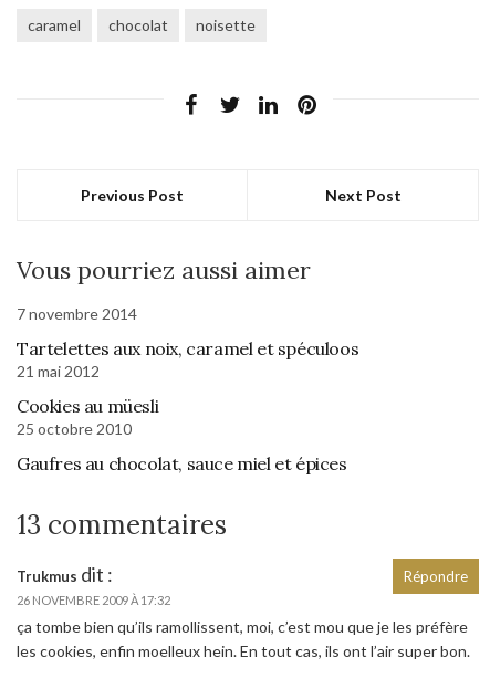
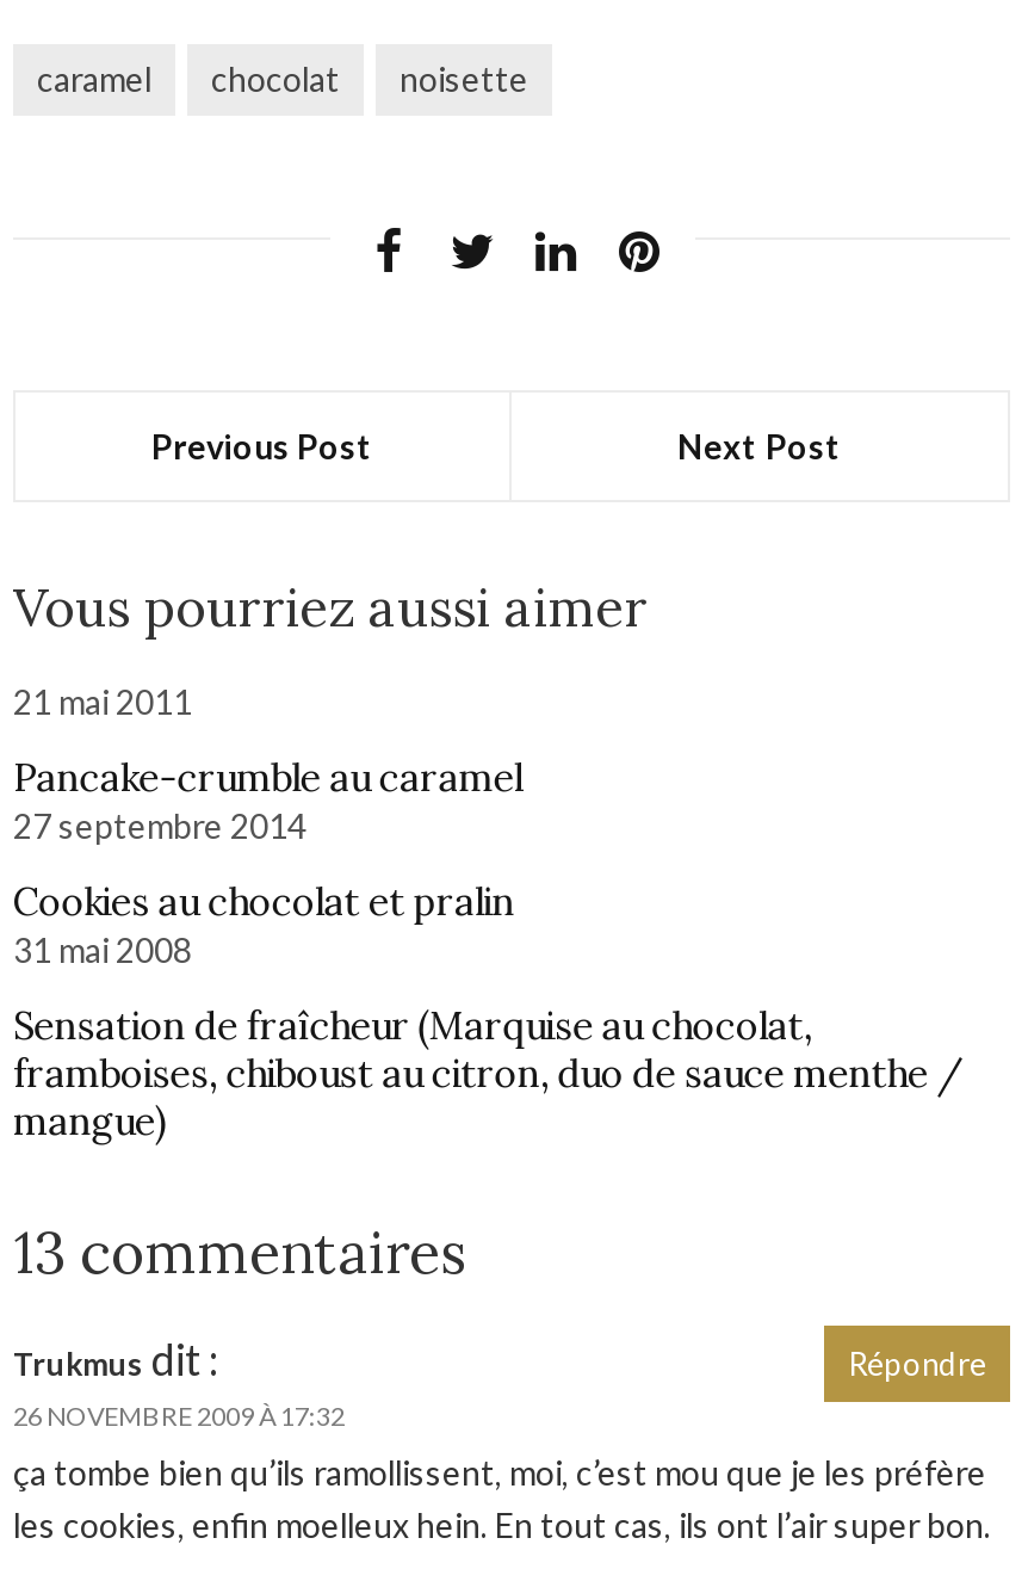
- 7 novembre 2014
+ 21 mai 2011

- Tartelettes aux noix, caramel et spéculoos
- 21 mai 2012
+ Pancake-crumble au caramel
+ 27 septembre 2014

- Cookies au müesli
- 25 octobre 2010
+ Cookies au chocolat et pralin
+ 31 mai 2008

- Gaufres au chocolat, sauce miel et épices
+ Sensation de fraîcheur (Marquise au chocolat,
+ framboises, chiboust au citron, duo de sauce menthe /
+ mangue)
